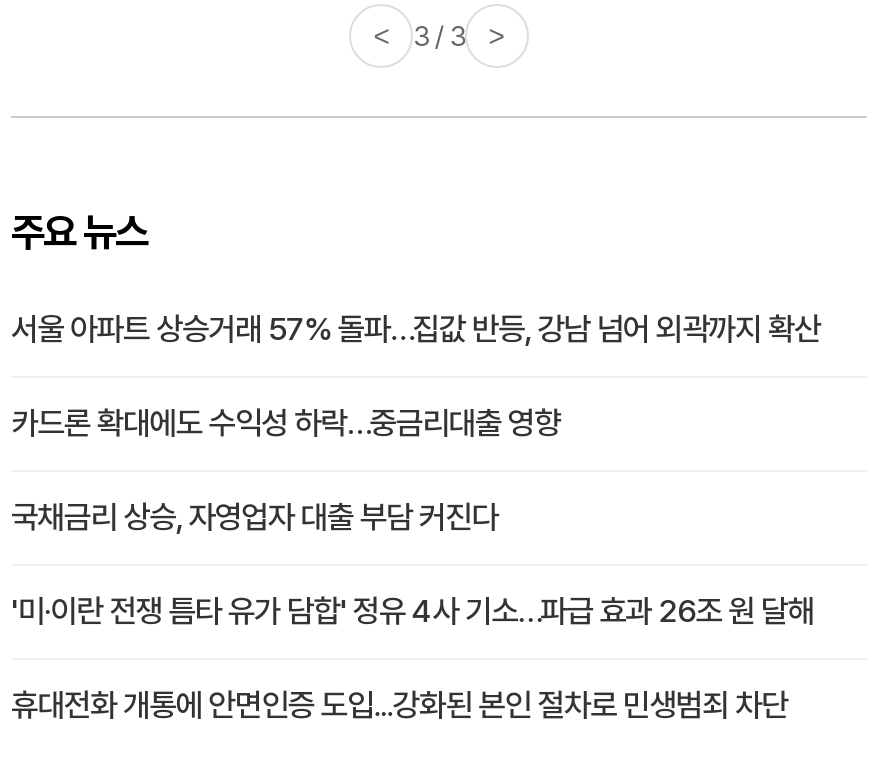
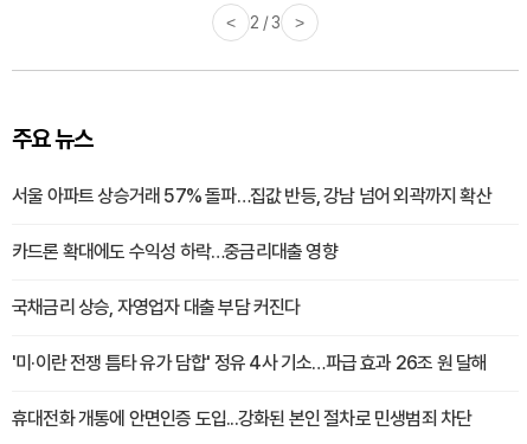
- 3 / 3
+ 2 / 3
